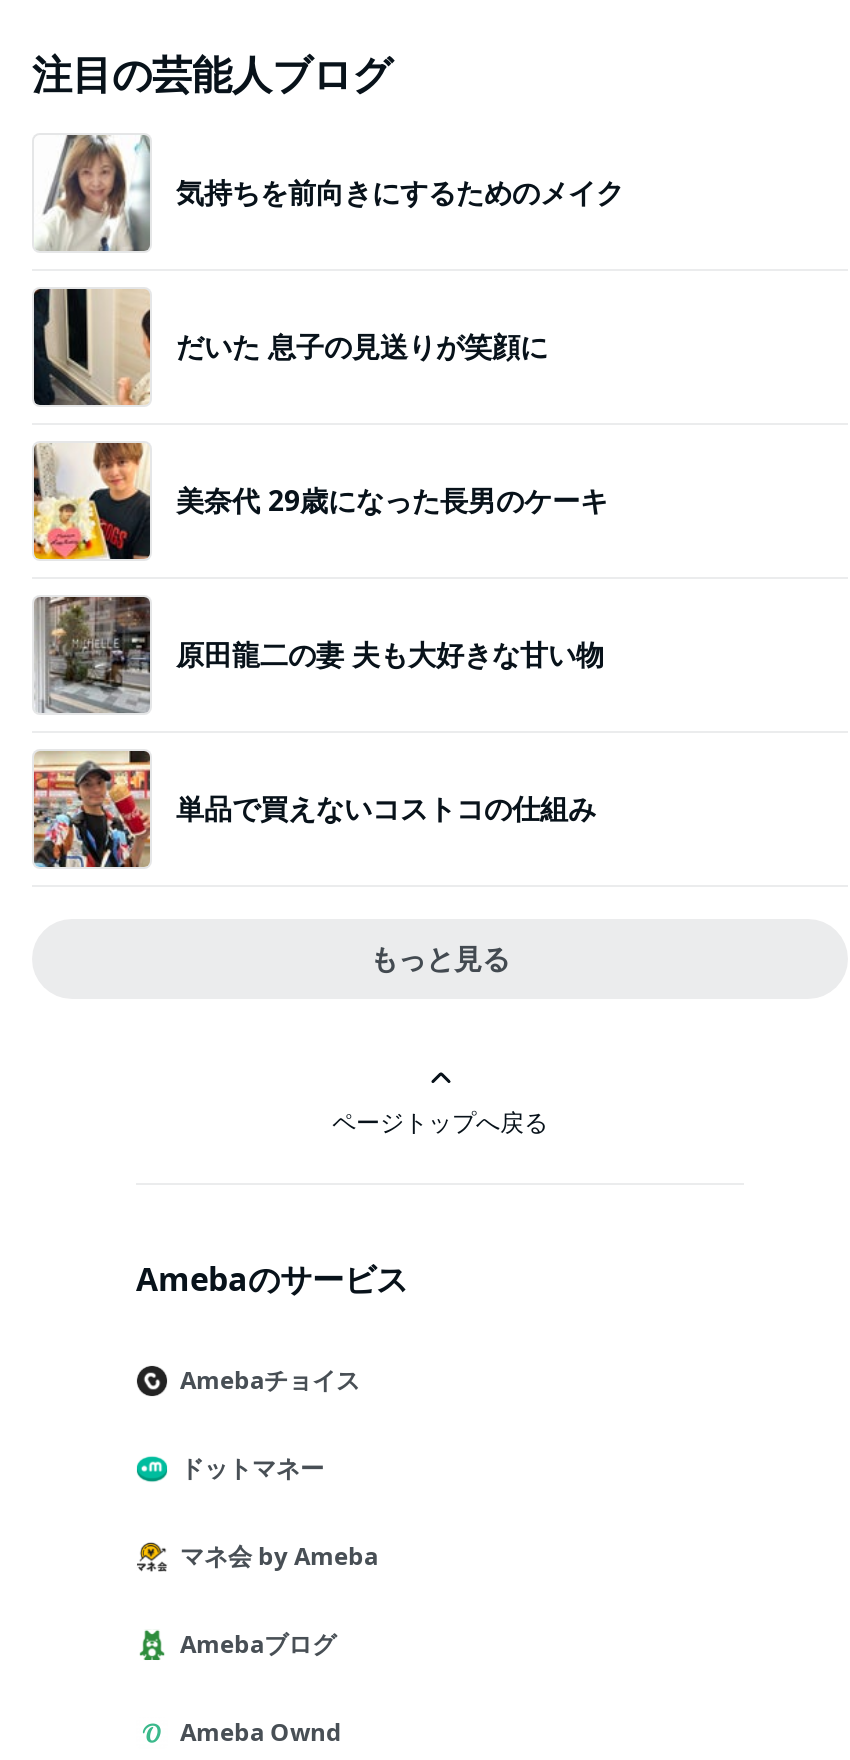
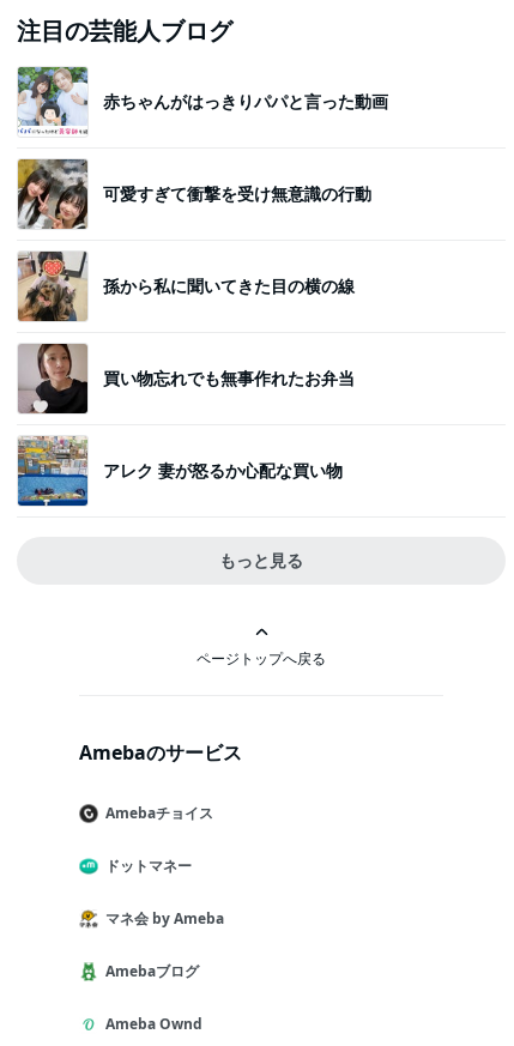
- [image]
- 気持ちを前向きにするためのメイク
+ [image]
+ 赤ちゃんがはっきりパパと言った動画

- [image]
- だいた 息子の見送りが笑顔に
+ [image]
+ 可愛すぎて衝撃を受け無意識の行動

- [image]
- 美奈代 29歳になった長男のケーキ
+ [image]
+ 孫から私に聞いてきた目の横の線

- [image]
- 原田龍二の妻 夫も大好きな甘い物
+ [image]
+ 買い物忘れでも無事作れたお弁当

- [image]
- 単品で買えないコストコの仕組み
+ [image]
+ アレク 妻が怒るか心配な買い物
